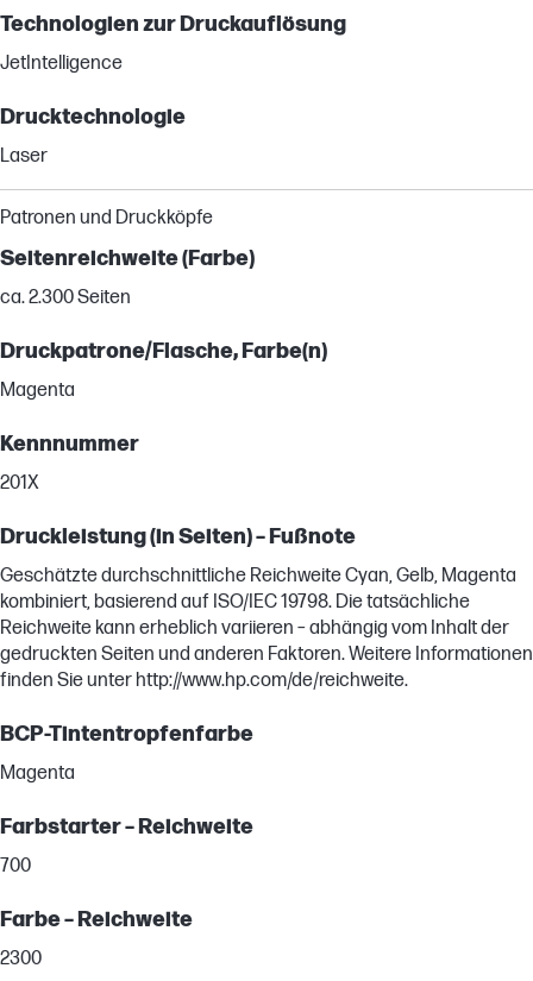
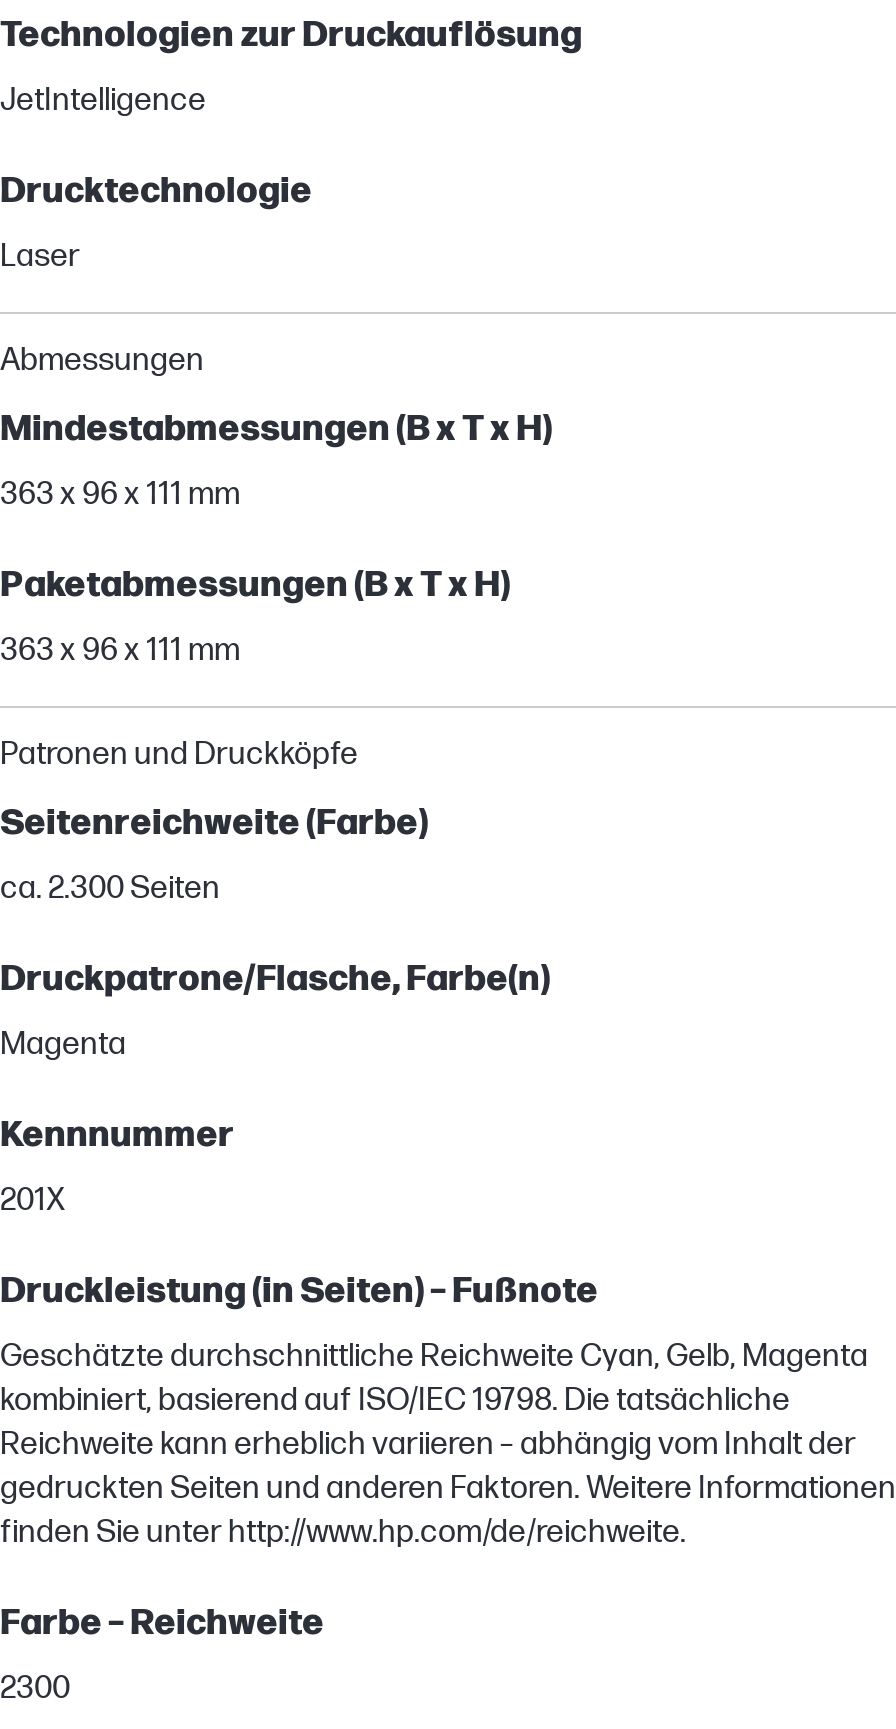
+ Abmessungen
+ Mindestabmessungen (B x T x H)
+ 363 x 96 x 111 mm
+ Paketabmessungen (B x T x H)
+ 363 x 96 x 111 mm

moved down: Patronen und Druckköpfe | Seitenreichweite (Farbe) | ca. 2.300 Seiten | ... | gedruckten Seiten und anderen Faktoren. Weitere Informationen | finden Sie unter http://www.hp.com/de/reichweite.

- BCP-Tintentropfenfarbe
- Magenta
- Farbstarter – Reichweite
- 700
